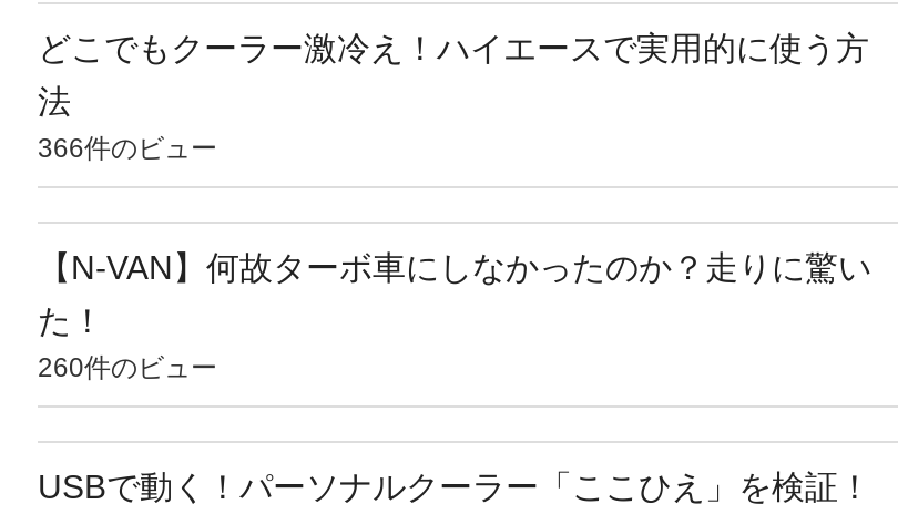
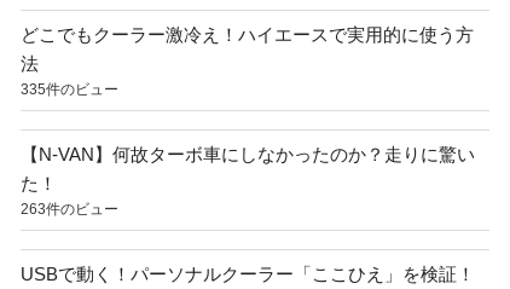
- 366件のビュー
+ 335件のビュー

- 260件のビュー
+ 263件のビュー
